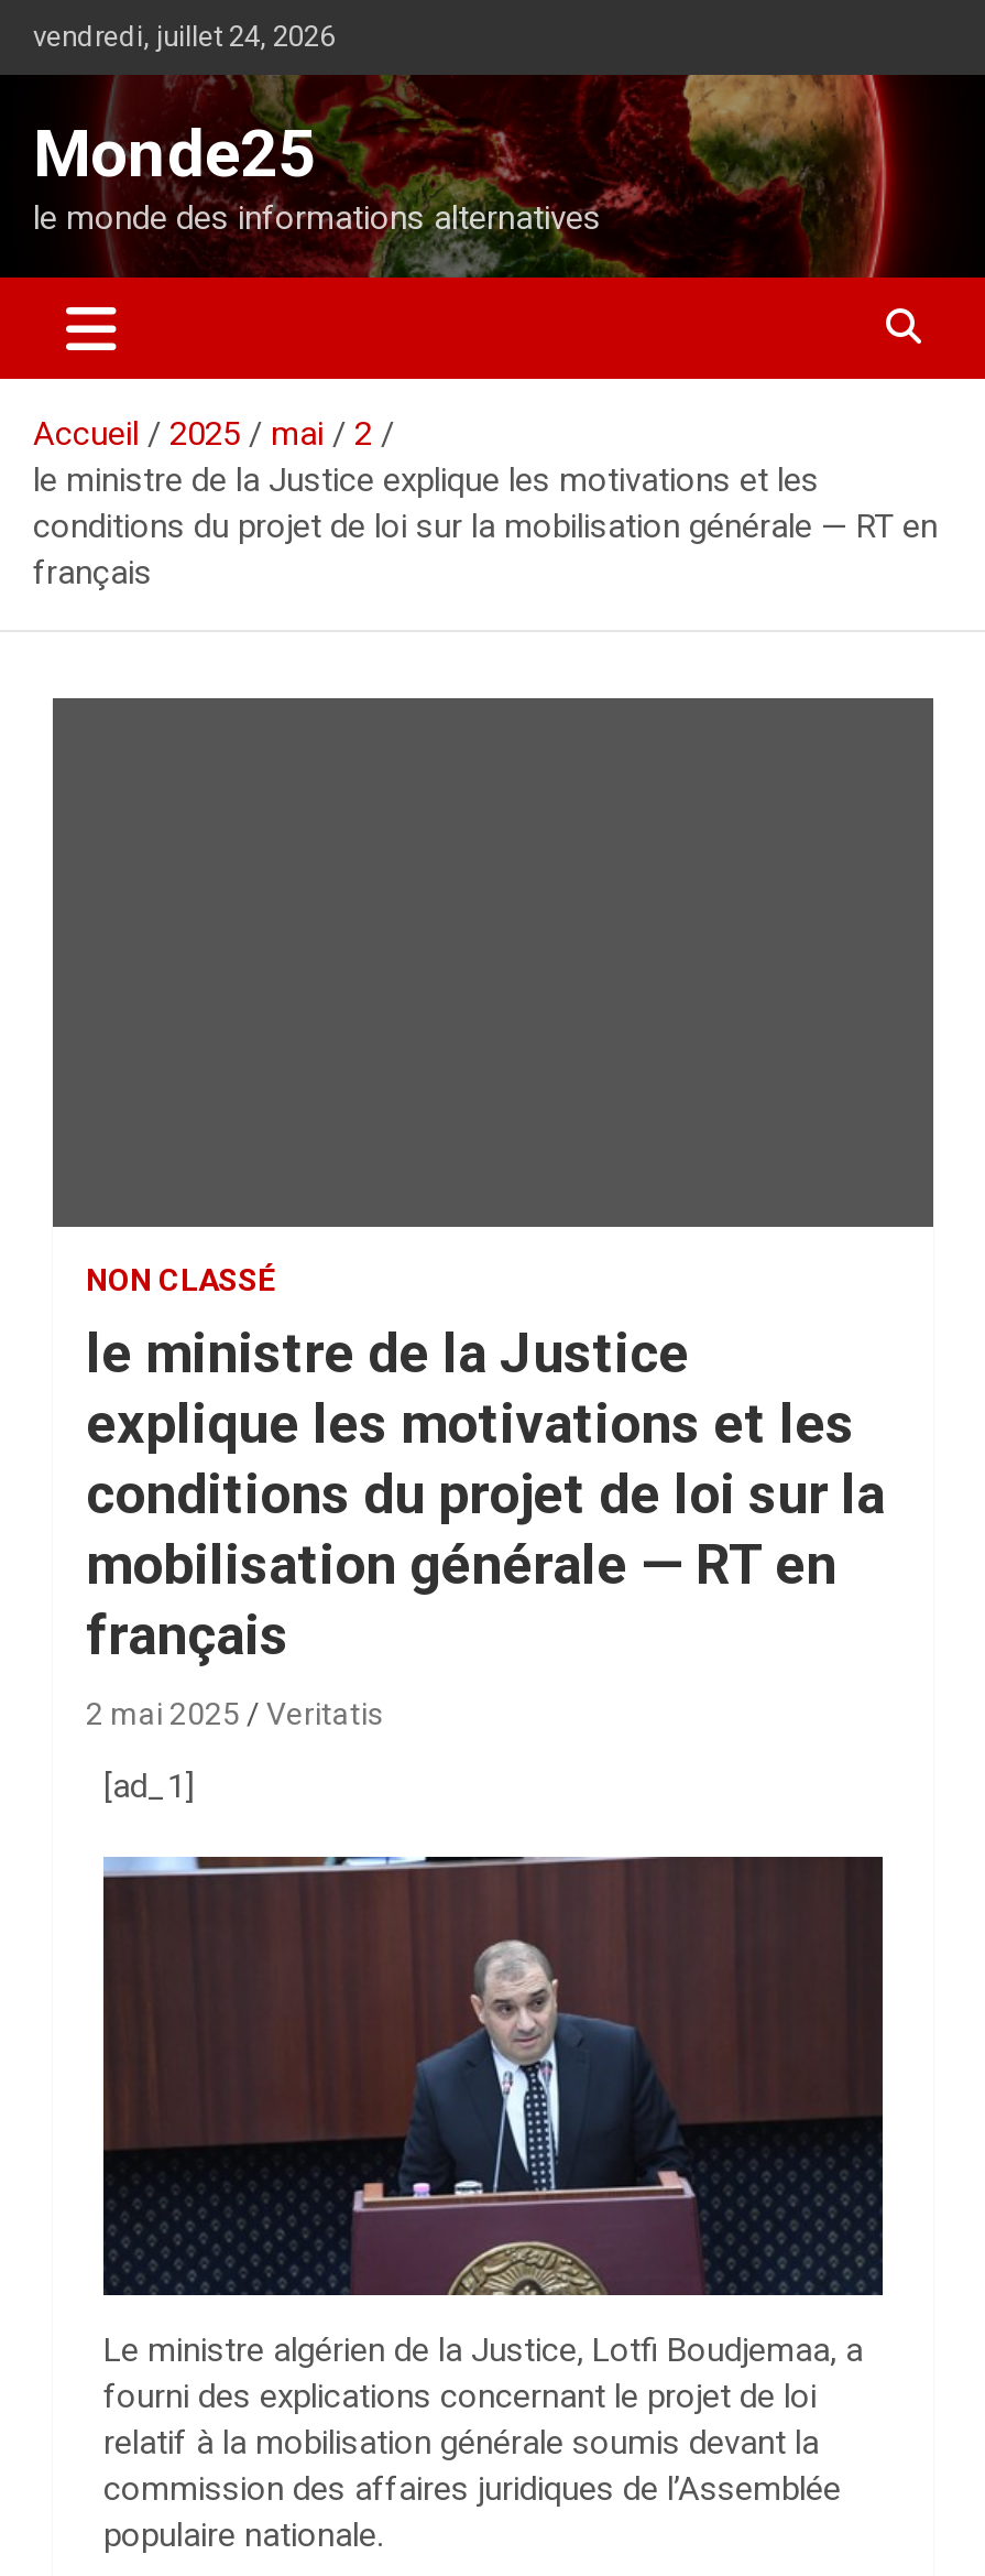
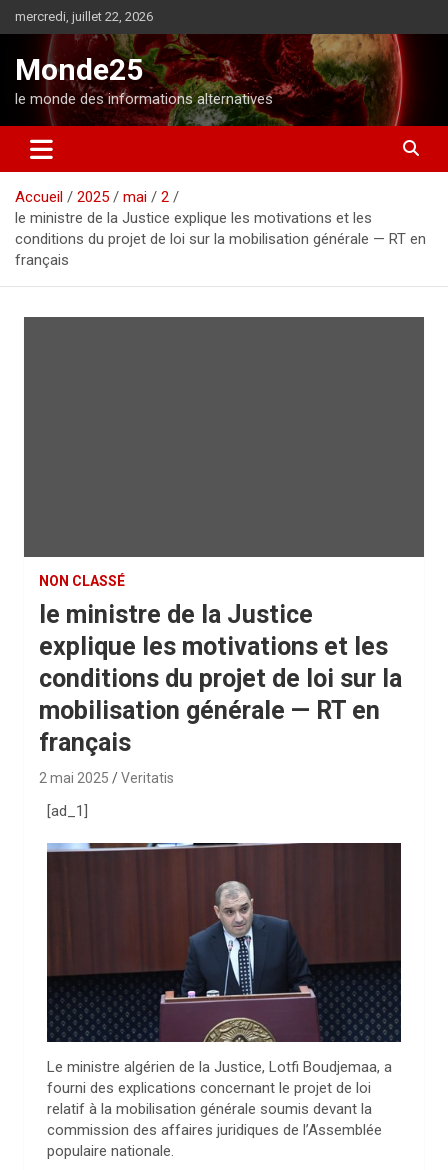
- vendredi, juillet 24, 2026
+ mercredi, juillet 22, 2026
